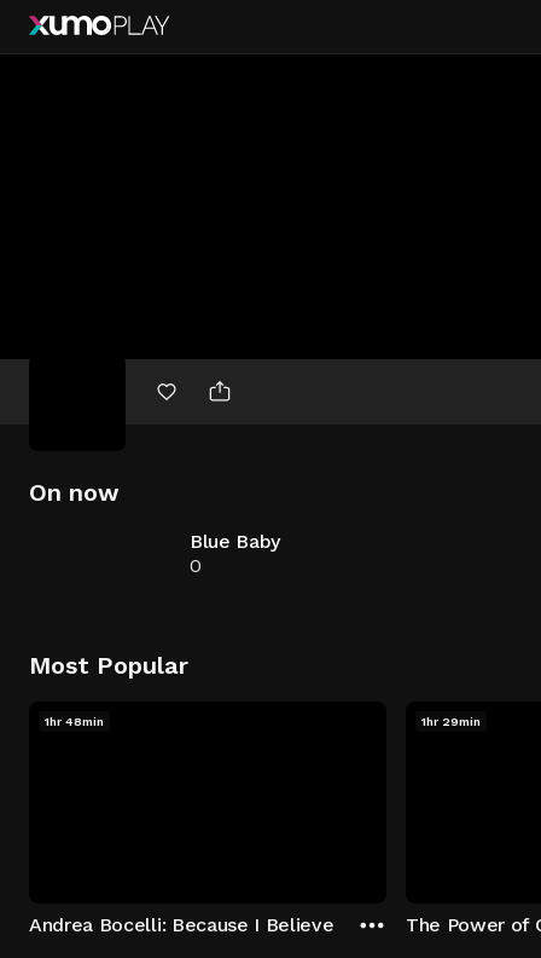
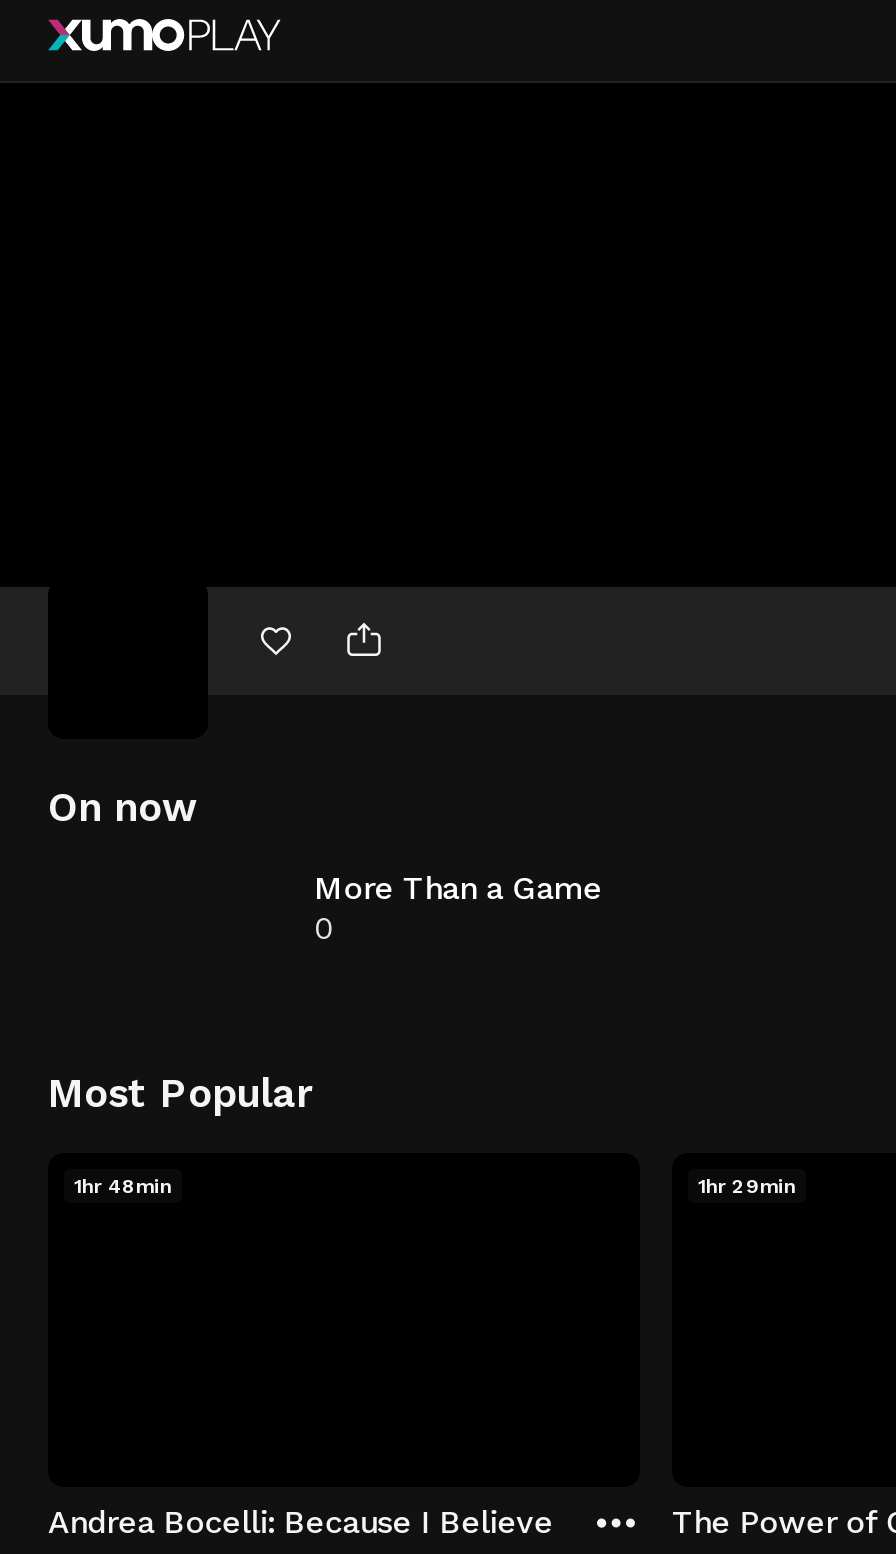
- Blue Baby
+ More Than a Game
